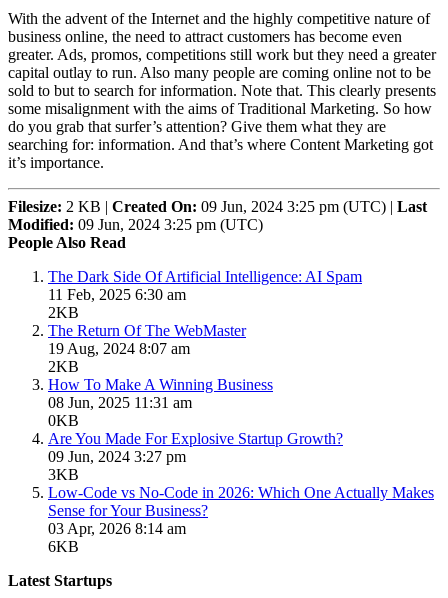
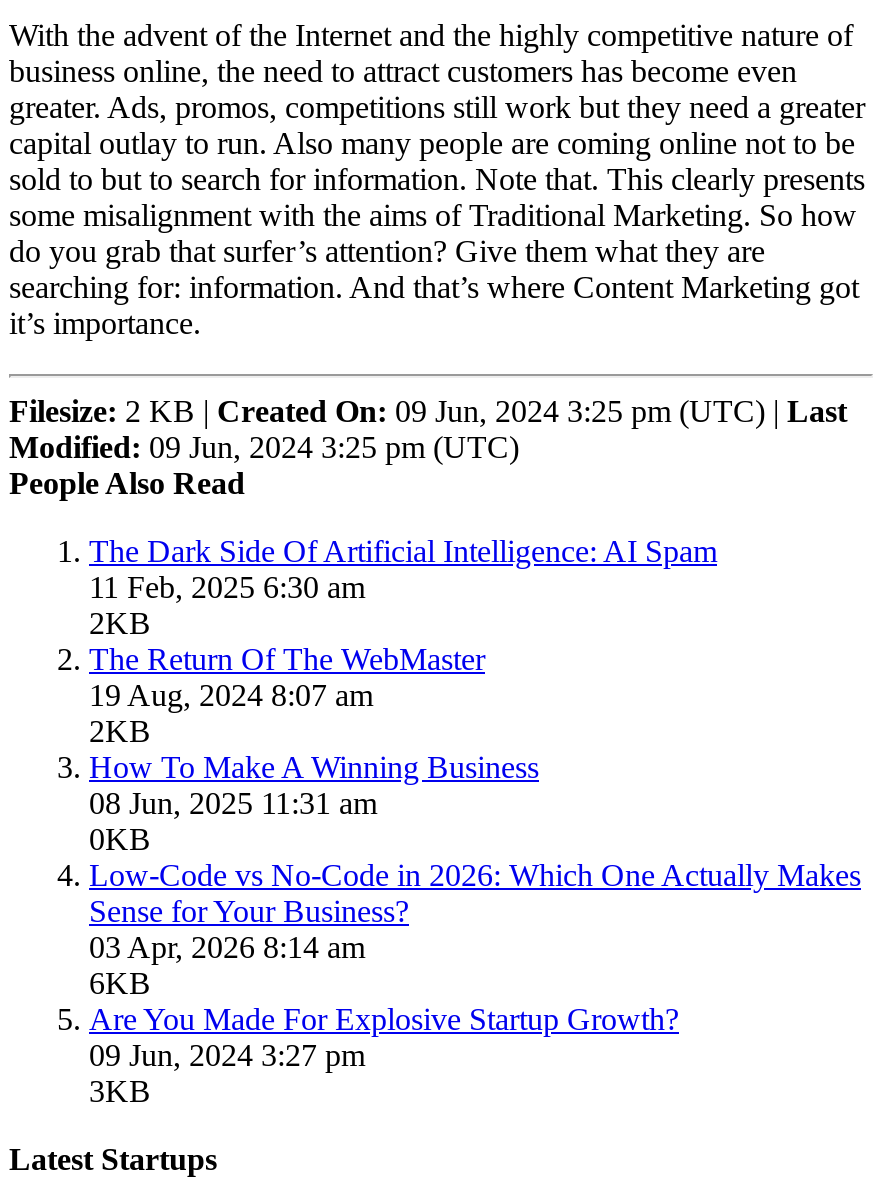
moved down: Are You Made For Explosive Startup Growth? | 09 Jun, 2024 3:27 pm | 3KB

moved up: Low-Code vs No-Code in 2026: Which One Actually Makes | Sense for Your Business? | 03 Apr, 2026 8:14 am | 6KB
